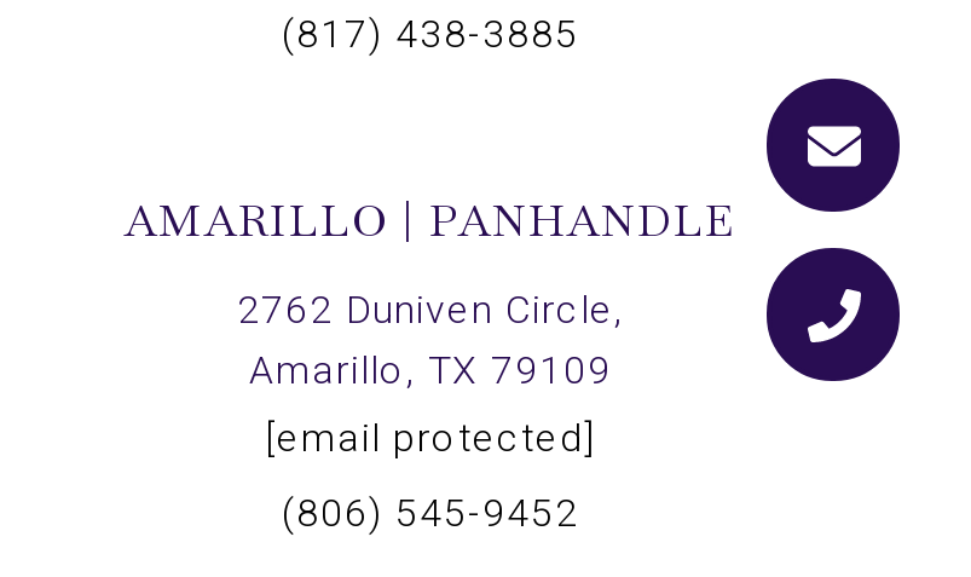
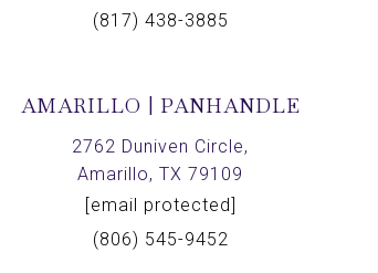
- [image]

- [image]
